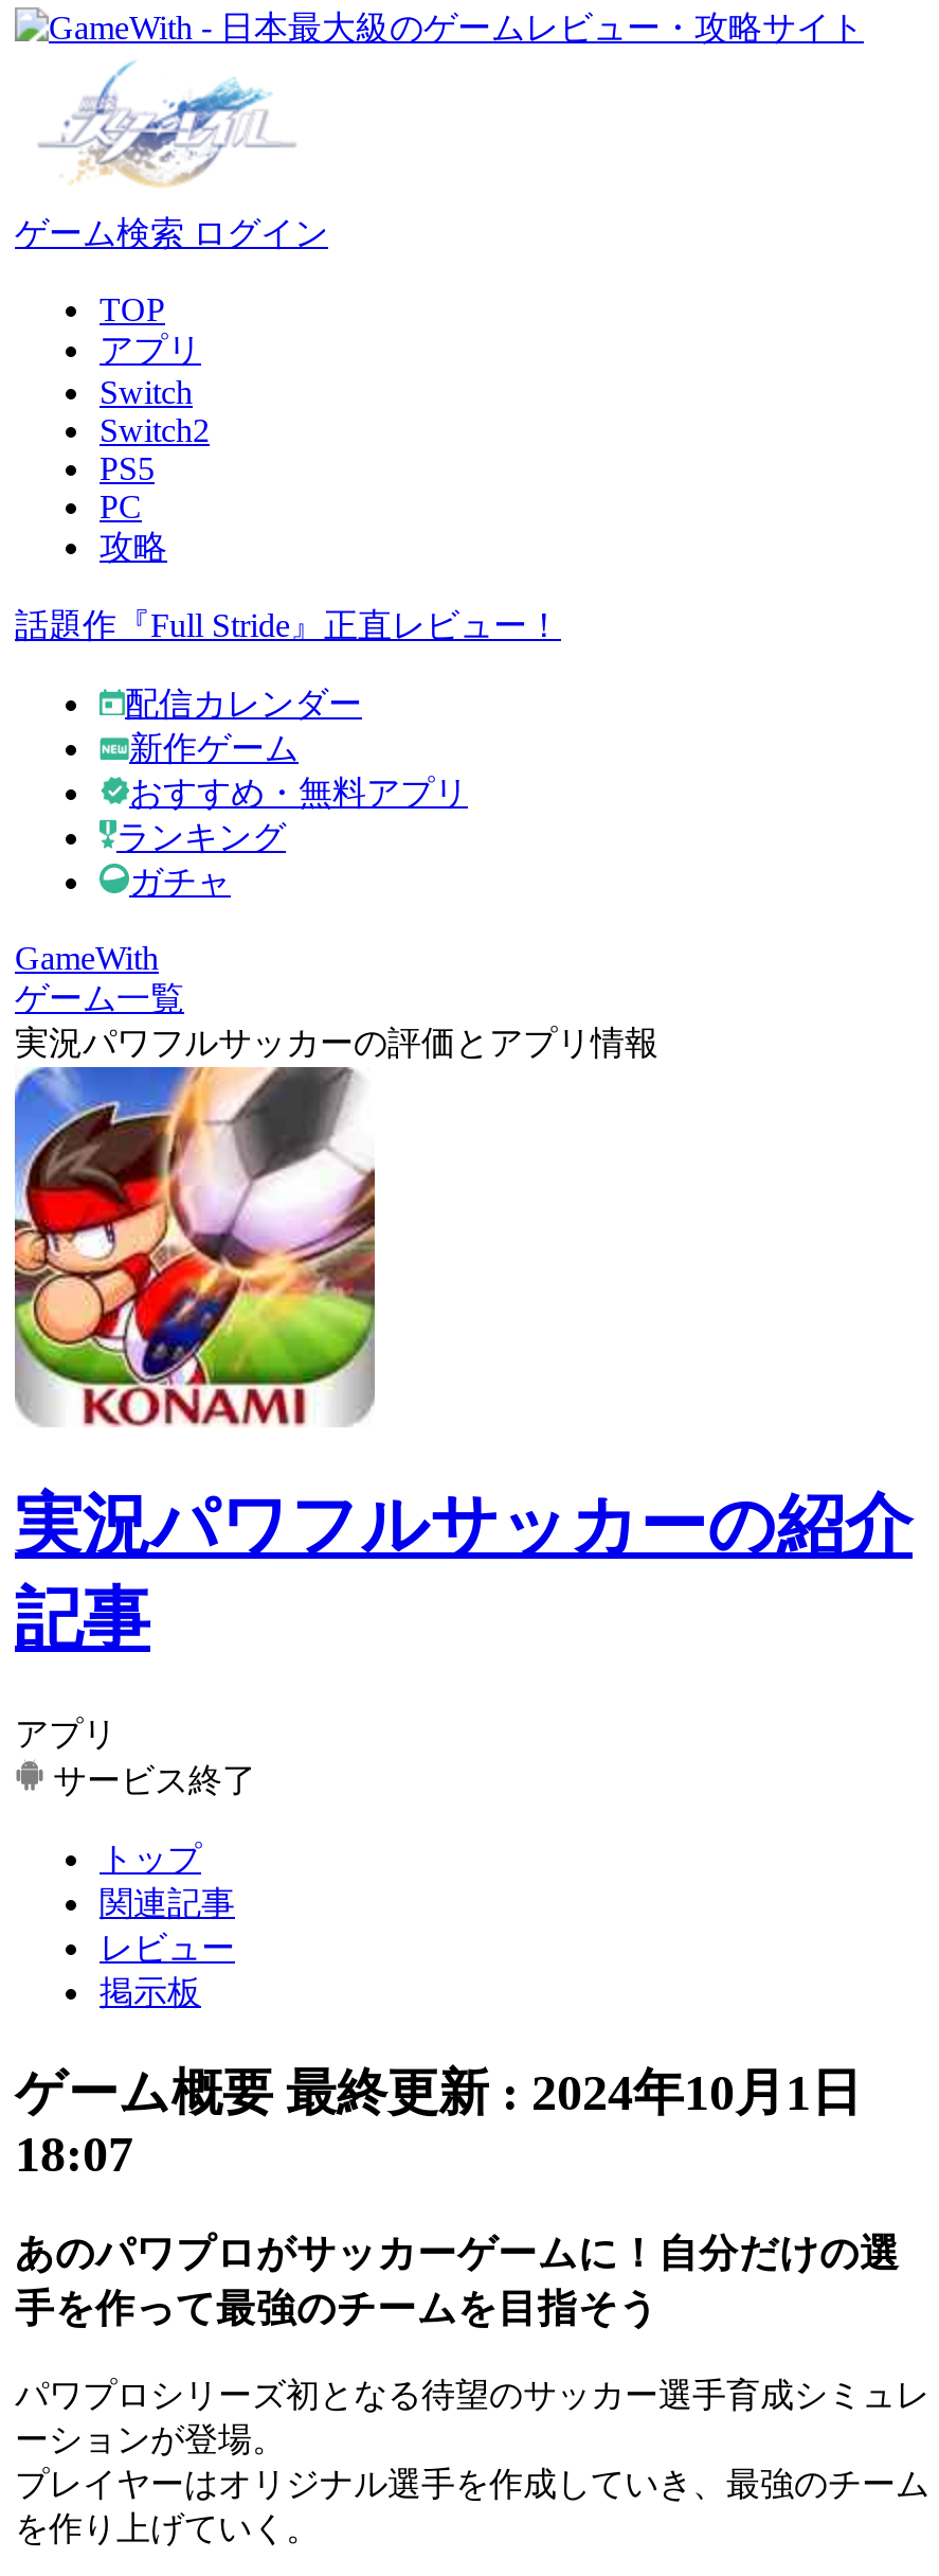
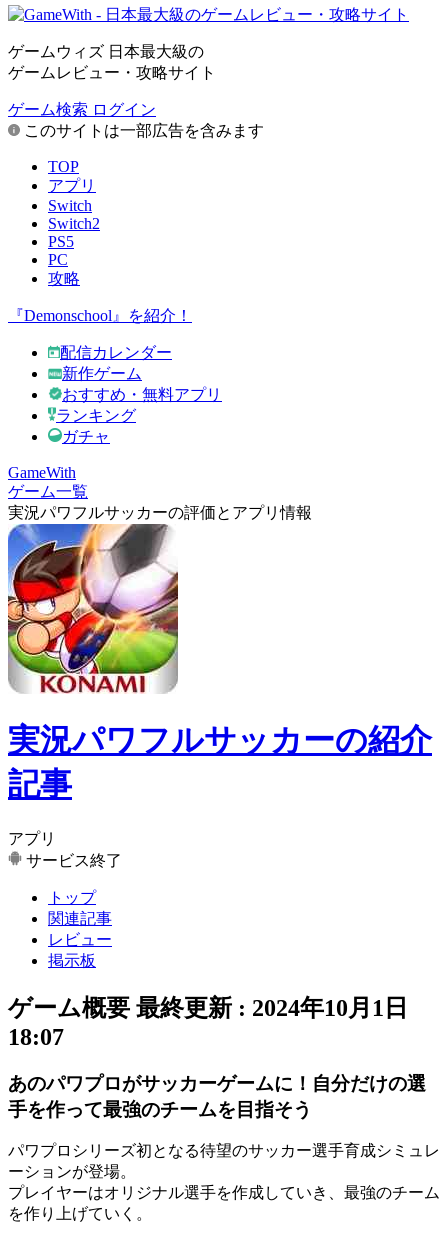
+ ゲームウィズ 日本最大級の
+ ゲームレビュー・攻略サイト

+ このサイトは一部広告を含みます

- 話題作『Full Stride』正直レビュー！
+ 『Demonschool』を紹介！
